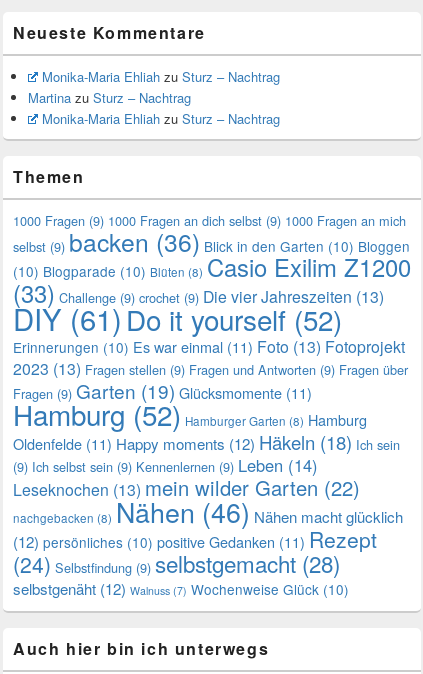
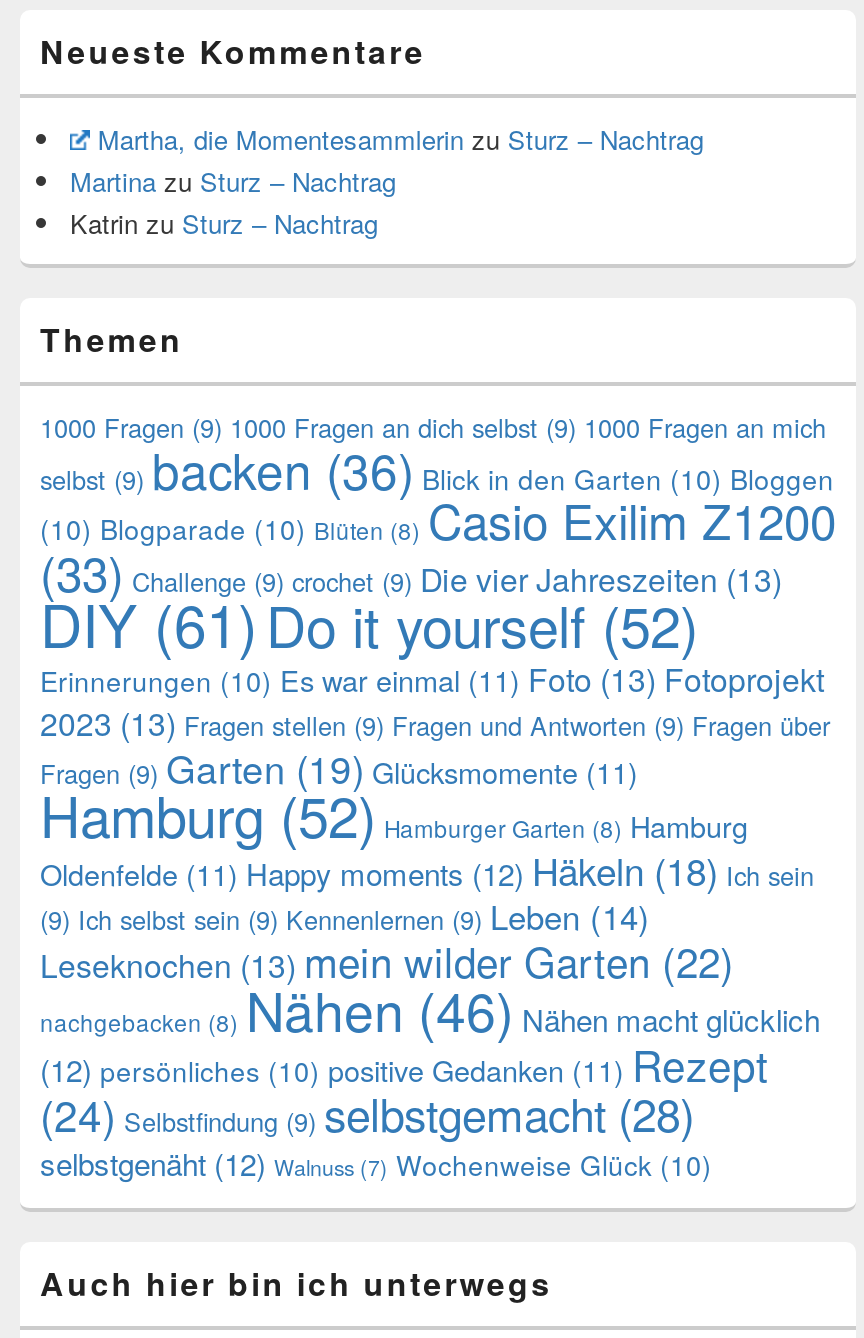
- Monika-Maria Ehliah zu Sturz – Nachtrag
+ Martha, die Momentesammlerin zu Sturz – Nachtrag

- Monika-Maria Ehliah zu Sturz – Nachtrag
+ Katrin zu Sturz – Nachtrag
